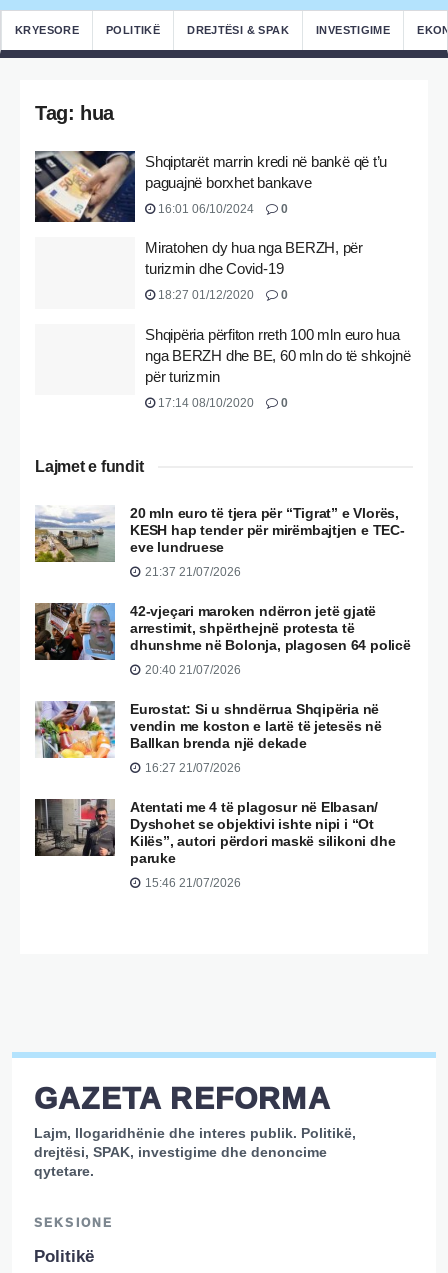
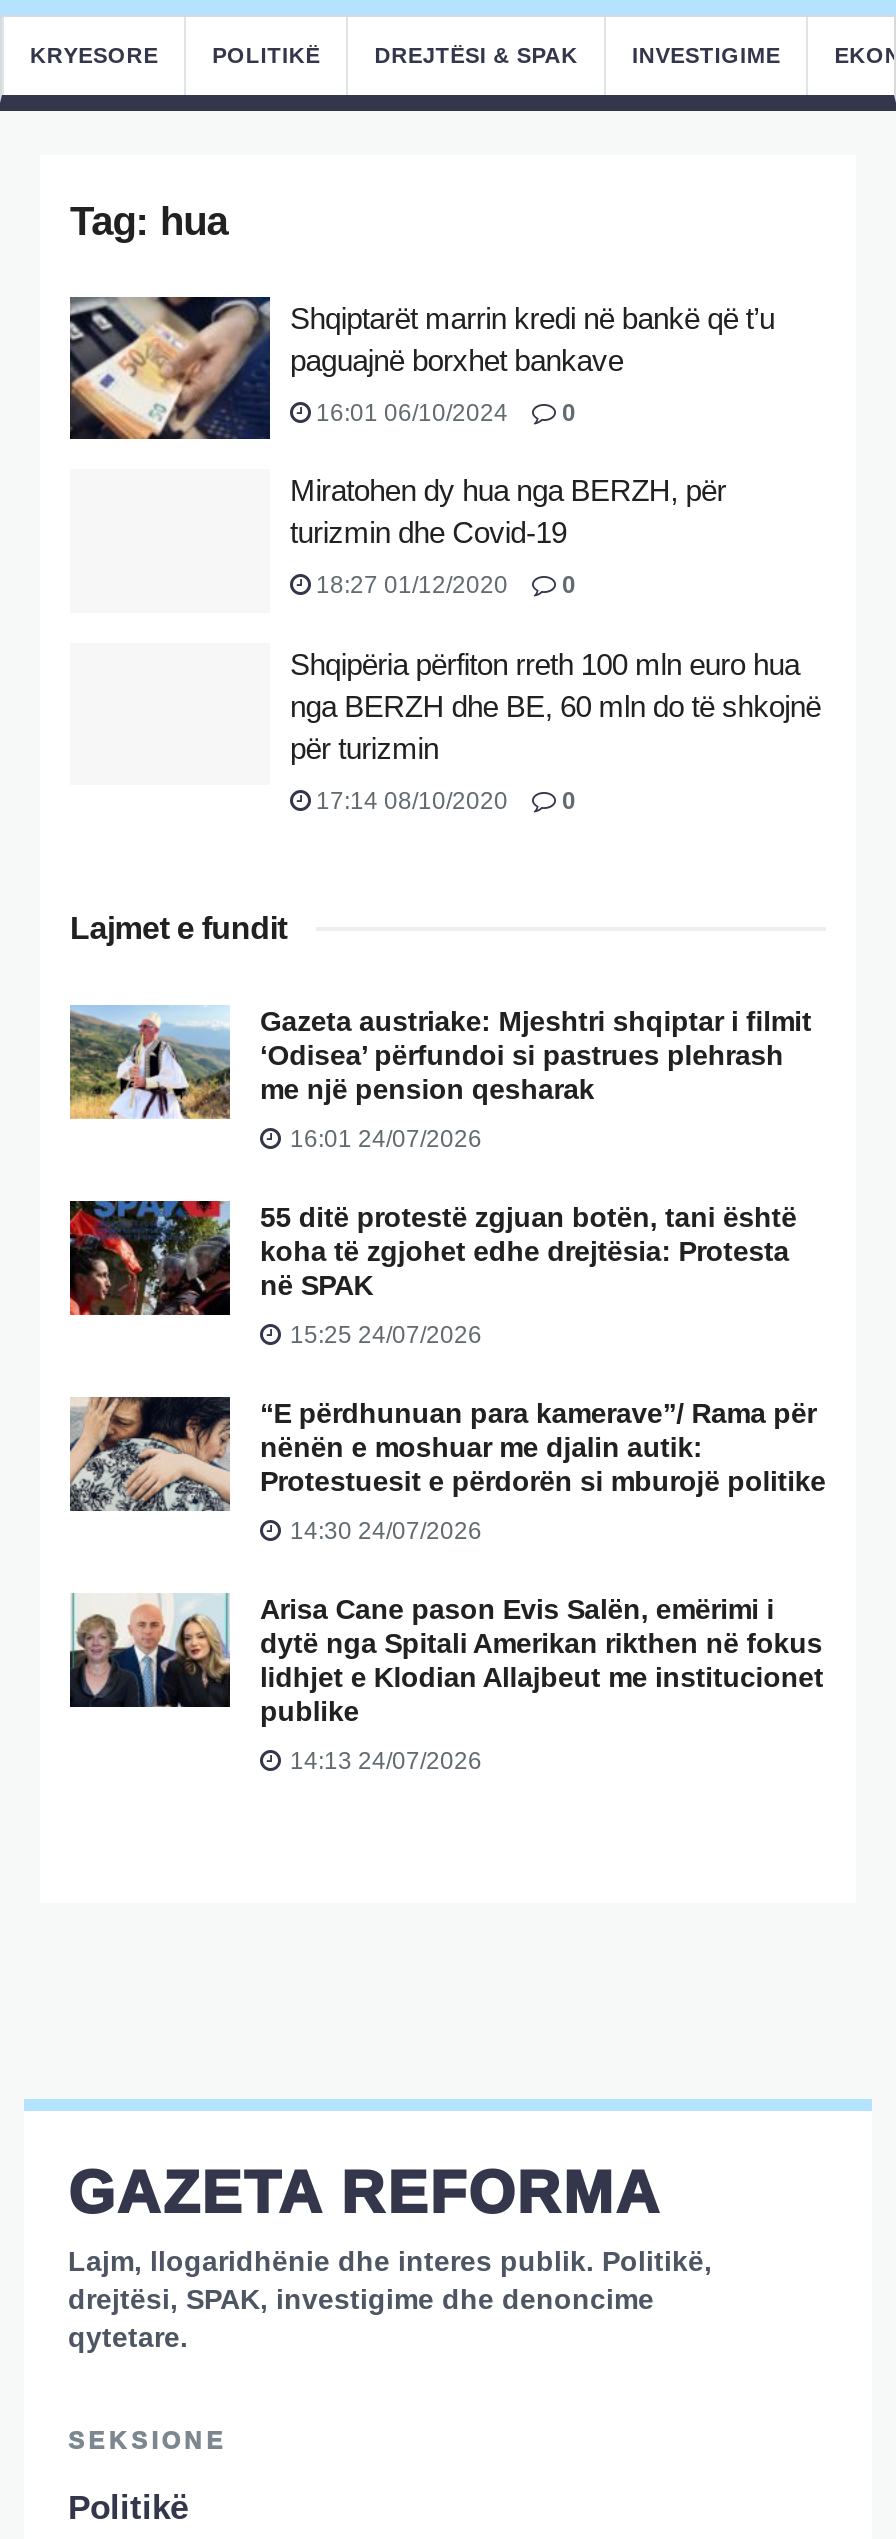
- [image]
- 20 mln euro të tjera për “Tigrat” e Vlorës,
- KESH hap tender për mirëmbajtjen e TEC-
- eve lundruese
+ [image]
+ Gazeta austriake: Mjeshtri shqiptar i filmit
+ ‘Odisea’ përfundoi si pastrues plehrash
+ me një pension qesharak

- 21:37 21/07/2026
+ 16:01 24/07/2026

- [image]
- 42-vjeçari maroken ndërron jetë gjatë
- arrestimit, shpërthejnë protesta të
- dhunshme në Bolonja, plagosen 64 policë
+ [image]
+ 55 ditë protestë zgjuan botën, tani është
+ koha të zgjohet edhe drejtësia: Protesta
+ në SPAK

- 20:40 21/07/2026
+ 15:25 24/07/2026

- [image]
- Eurostat: Si u shndërrua Shqipëria në
- vendin me koston e lartë të jetesës në
- Ballkan brenda një dekade
+ [image]
+ “E përdhunuan para kamerave”/ Rama për
+ nënën e moshuar me djalin autik:
+ Protestuesit e përdorën si mburojë politike

- 16:27 21/07/2026
+ 14:30 24/07/2026

- [image]
- Atentati me 4 të plagosur në Elbasan/
- Dyshohet se objektivi ishte nipi i “Ot
- Kilës”, autori përdori maskë silikoni dhe
- paruke
+ [image]
+ Arisa Cane pason Evis Salën, emërimi i
+ dytë nga Spitali Amerikan rikthen në fokus
+ lidhjet e Klodian Allajbeut me institucionet
+ publike

- 15:46 21/07/2026
+ 14:13 24/07/2026
